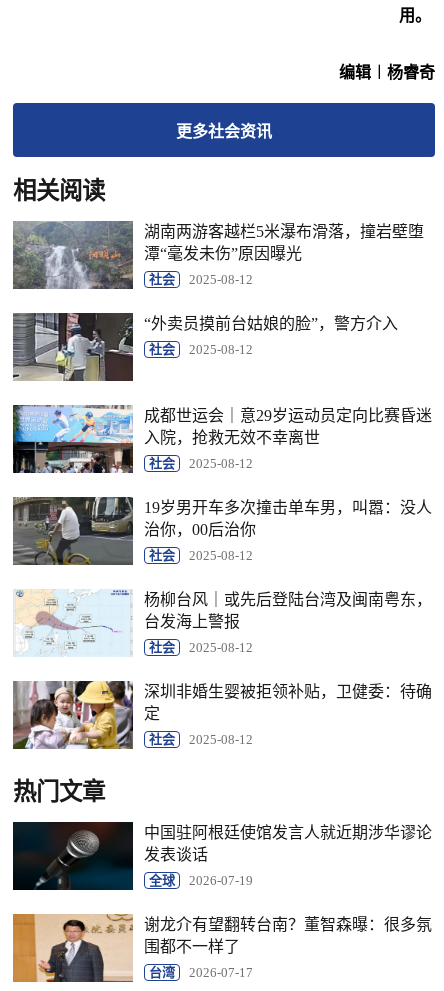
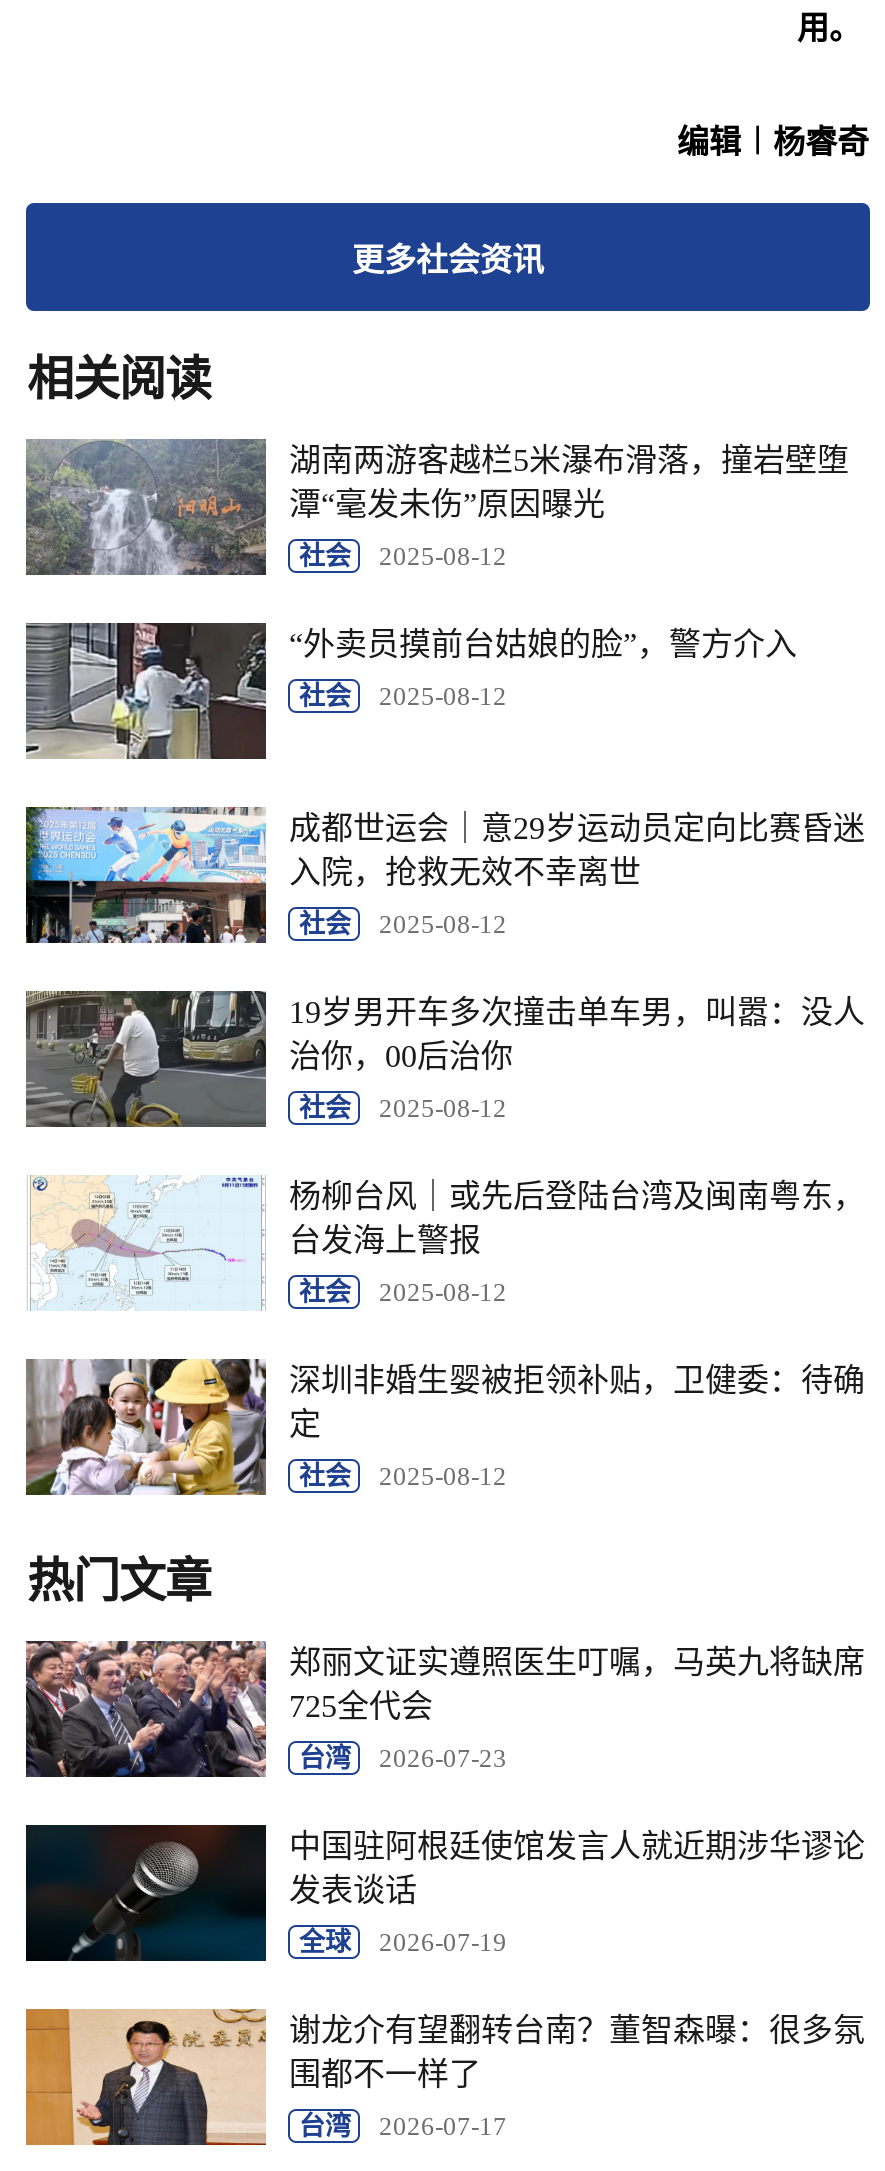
+ [image]
+ 郑丽文证实遵照医生叮嘱，马英九将缺席
+ 725全代会
+ 台湾
+ 2026-07-23
